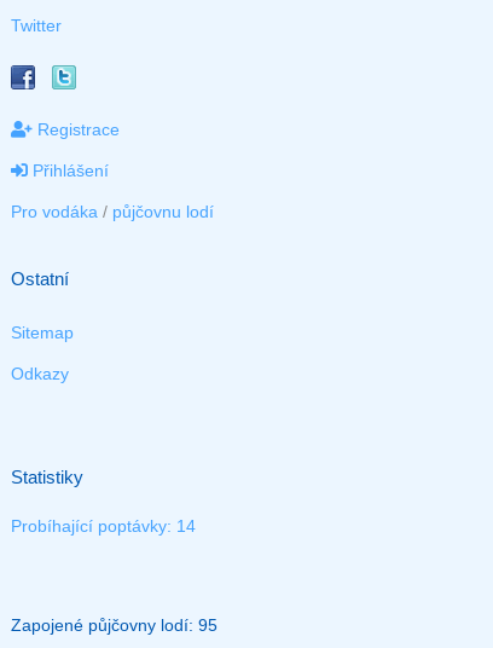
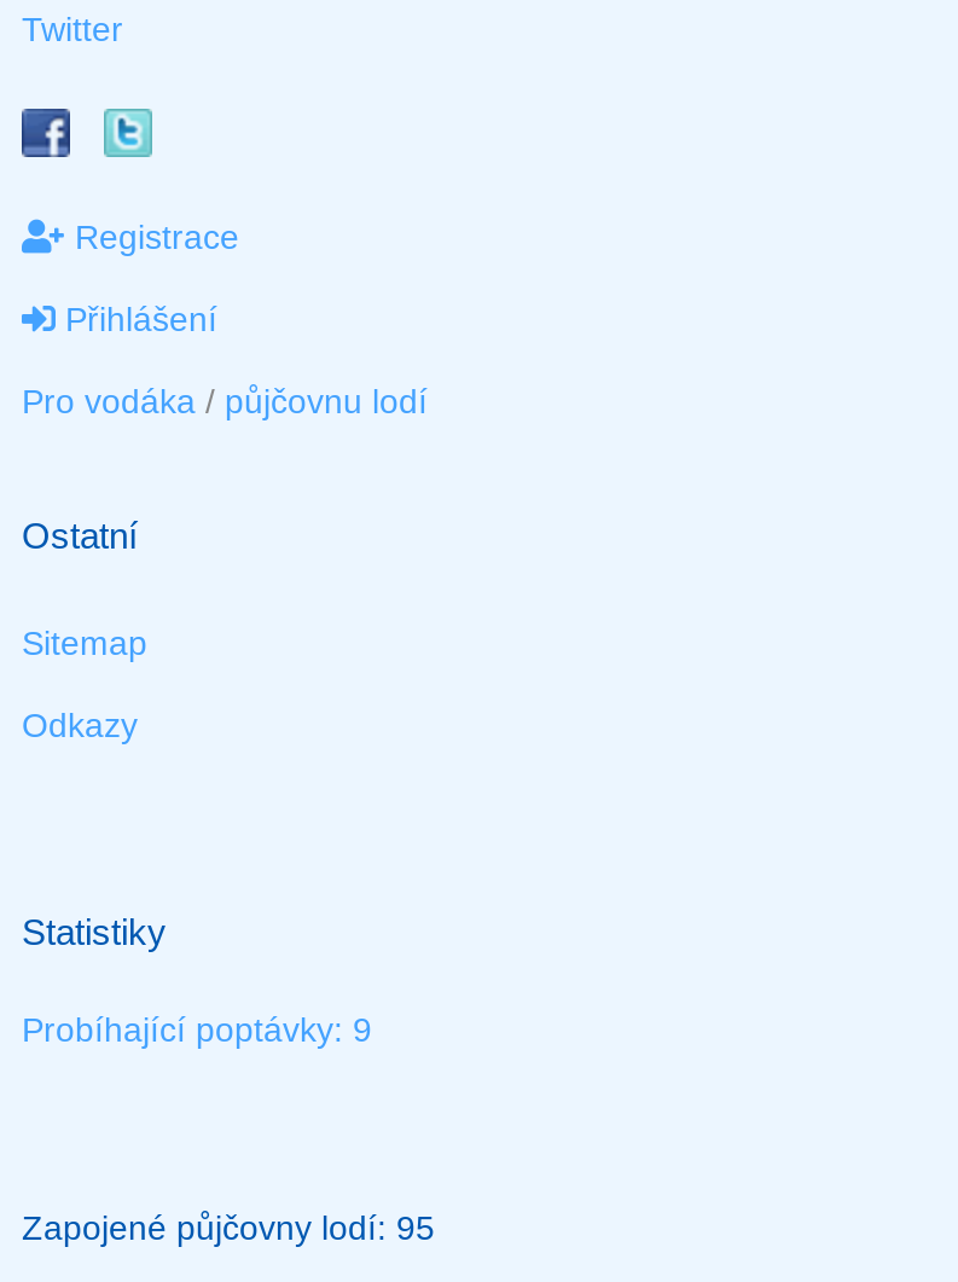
- Probíhající poptávky: 14
+ Probíhající poptávky: 9
